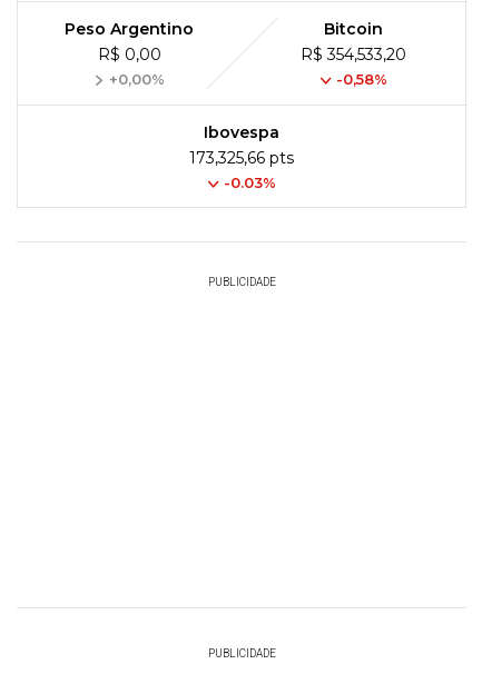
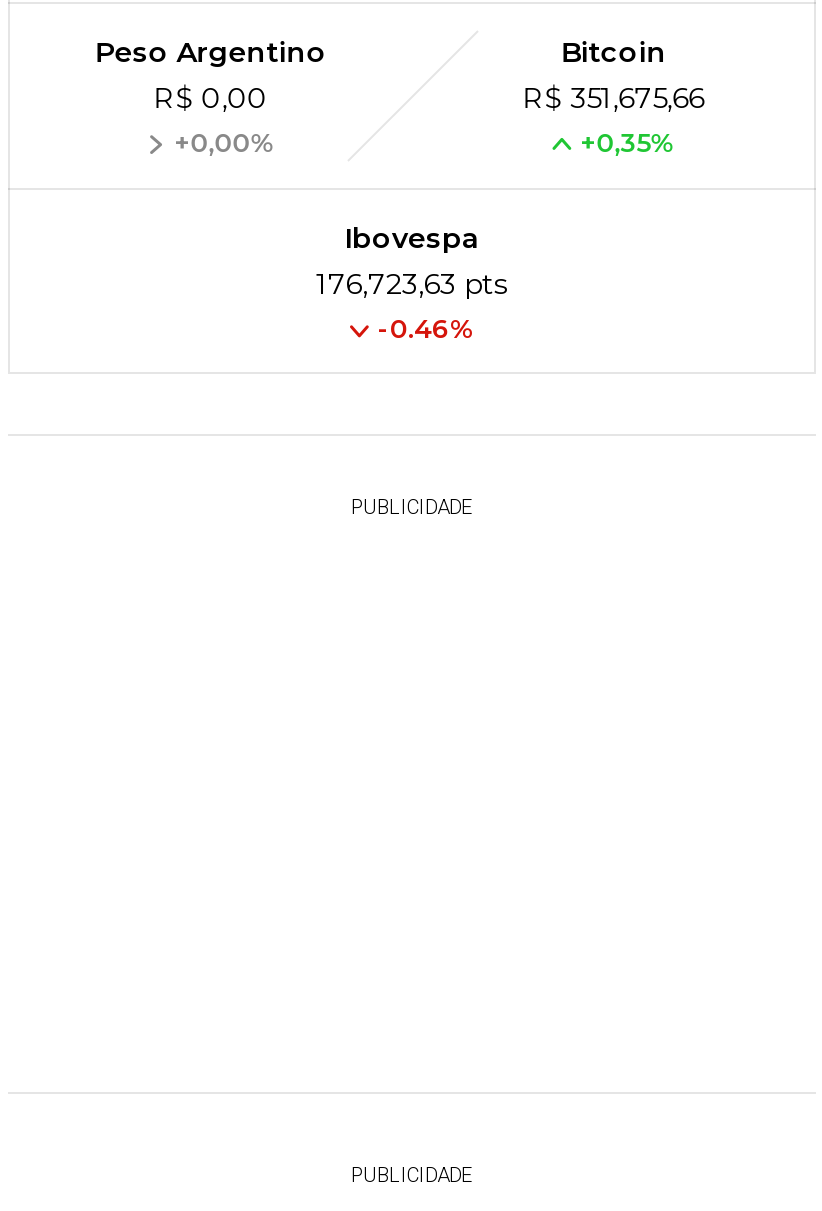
- R$ 354,533,20
+ R$ 351,675,66

- -0,58%
+ +0,35%

- 173,325,66 pts
+ 176,723,63 pts

- -0.03%
+ -0.46%
